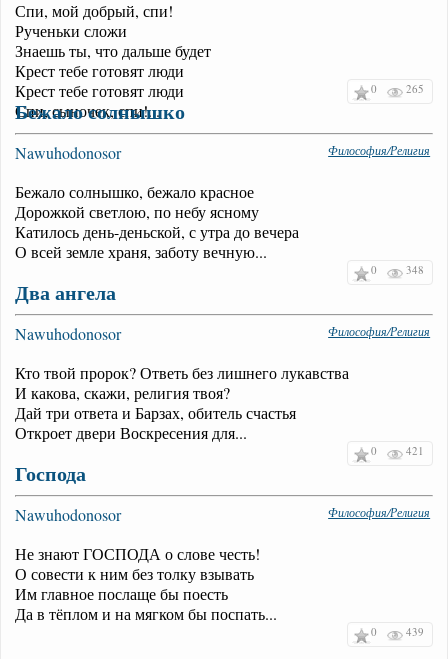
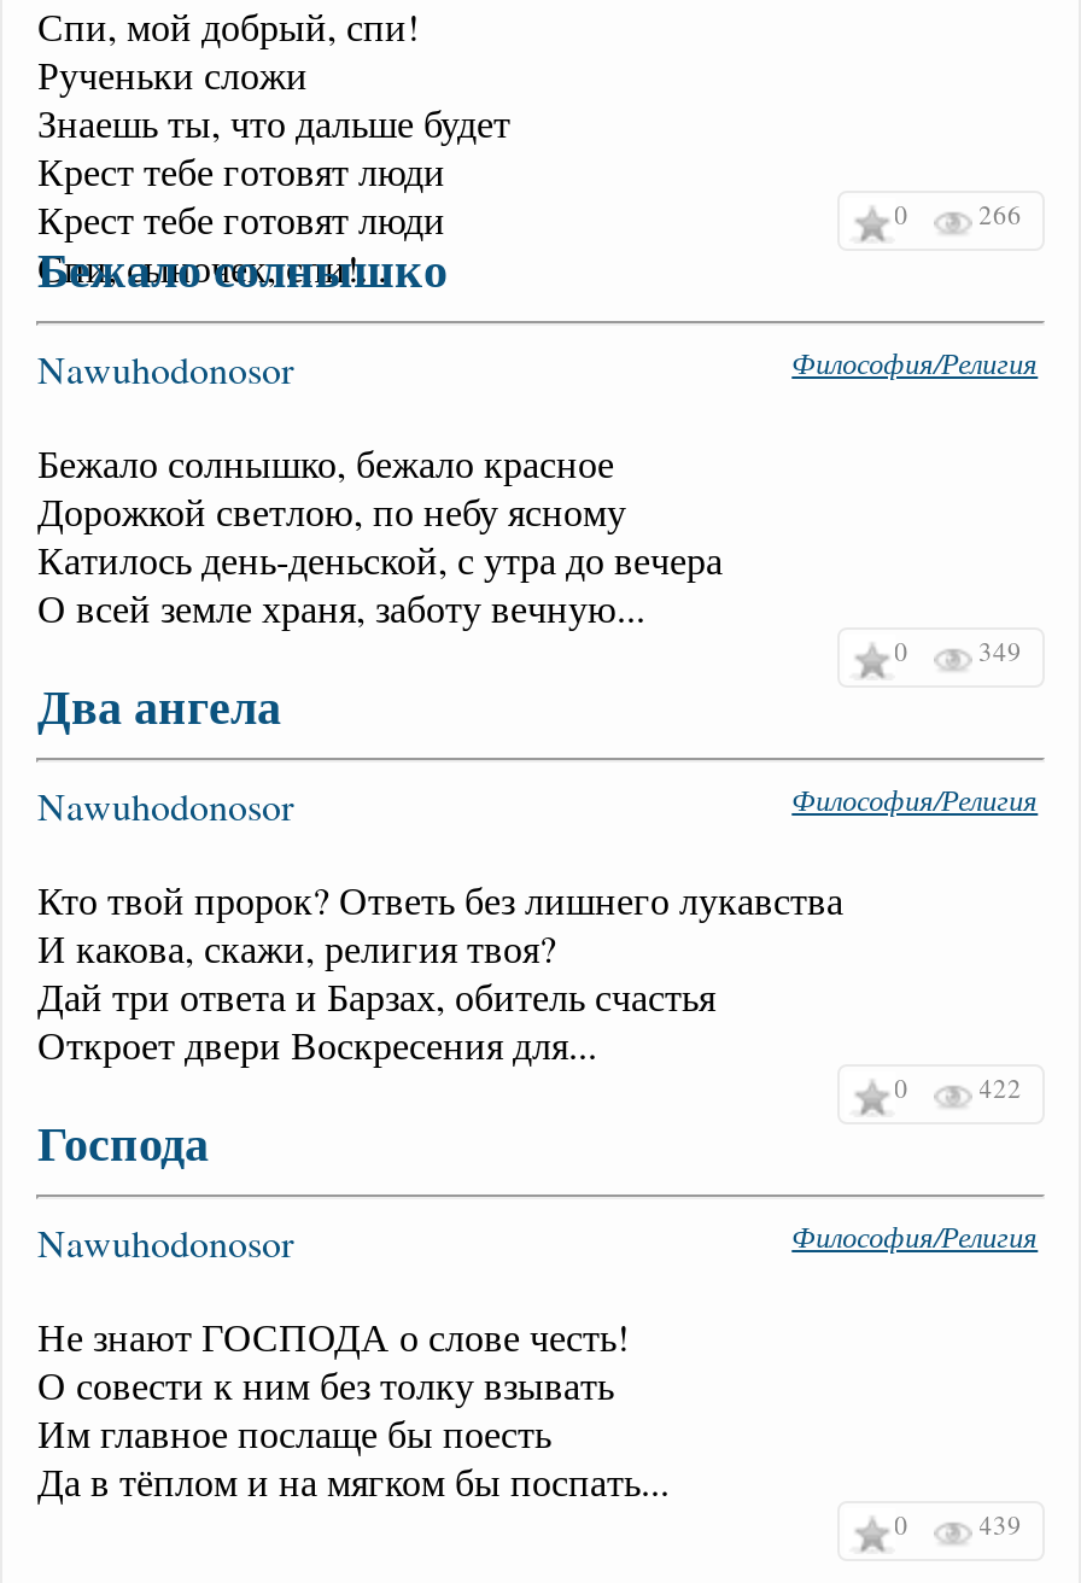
- 0 265
+ 0 266

- 0 348
+ 0 349

- 0 421
+ 0 422
